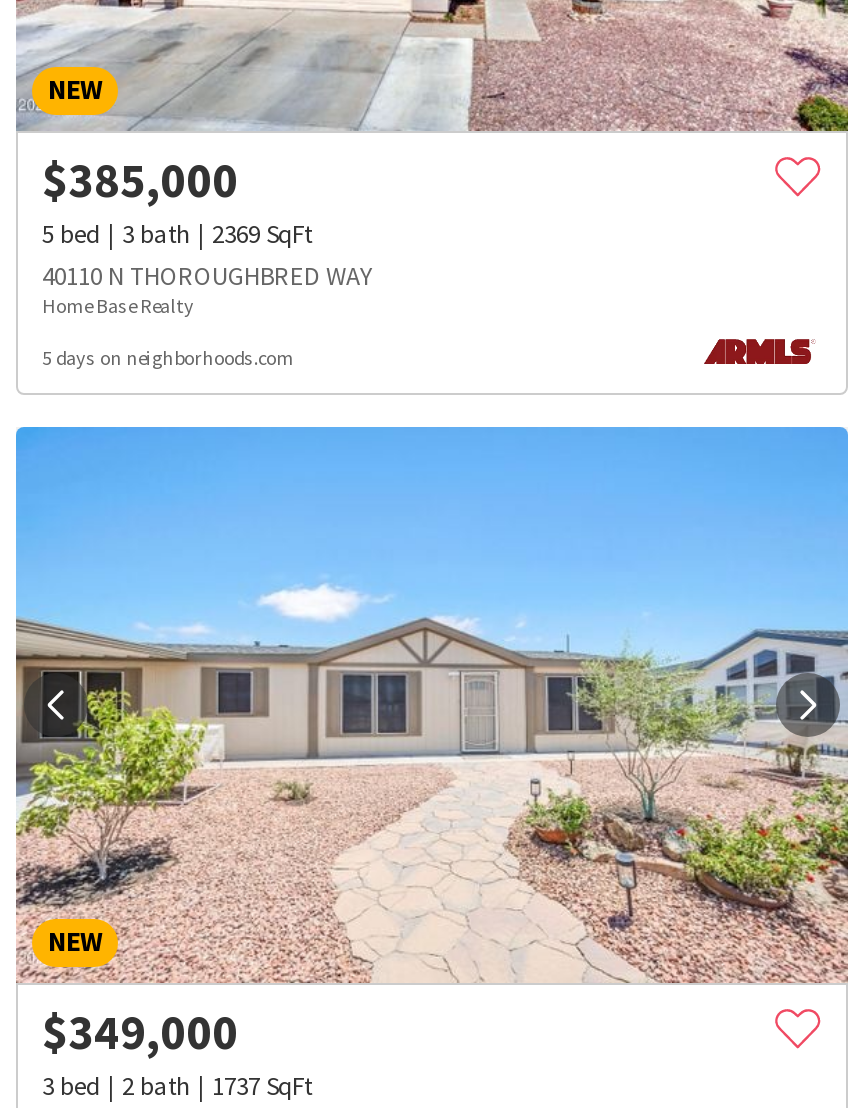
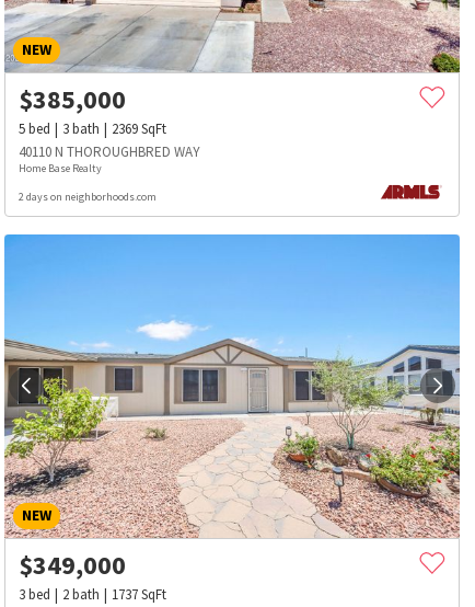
- 5 days on neighborhoods.com
+ 2 days on neighborhoods.com
